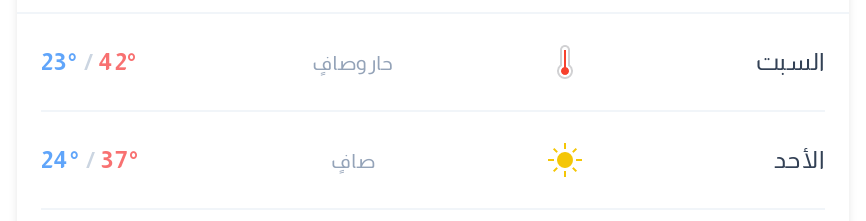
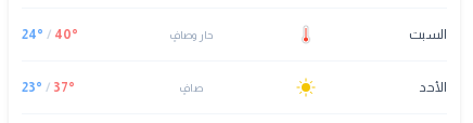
- 23°
+ 24°

- 42°
+ 40°

- 24 °
+ 23 °
